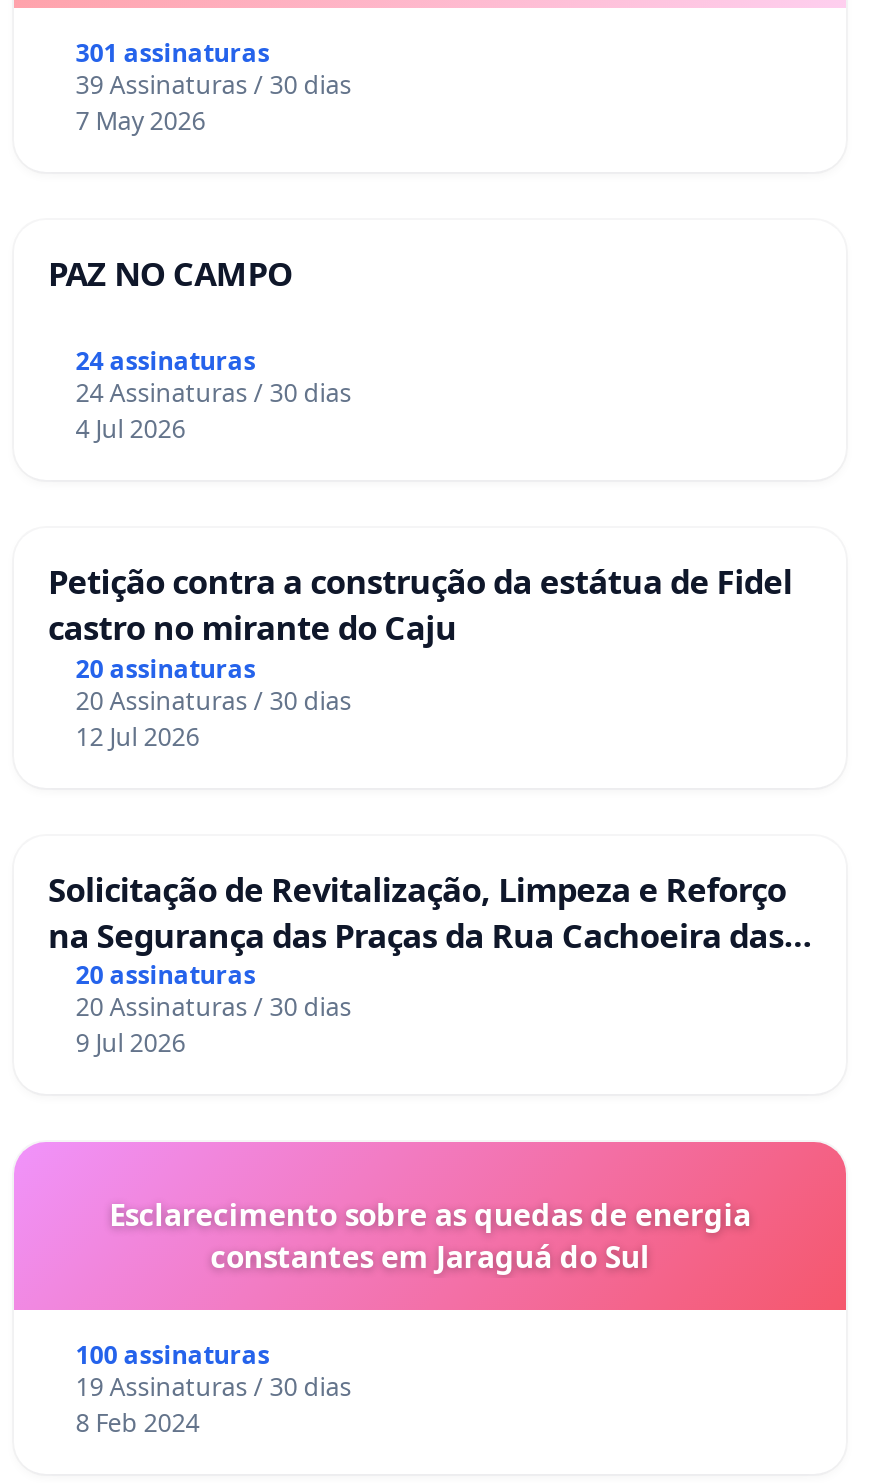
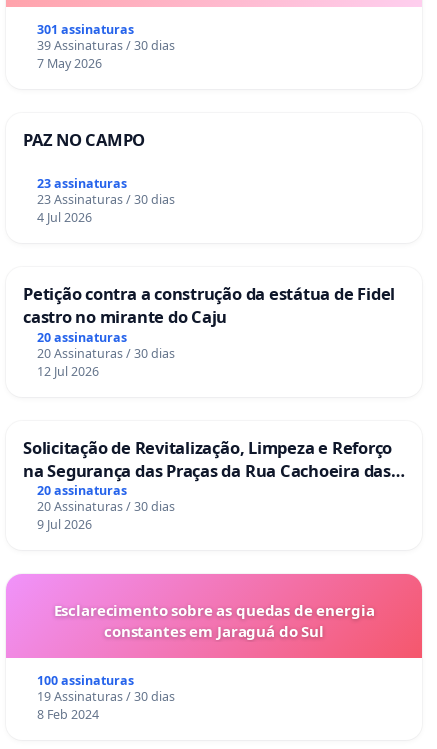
- 24 assinaturas
+ 23 assinaturas

- 24 Assinaturas / 30 dias
+ 23 Assinaturas / 30 dias
